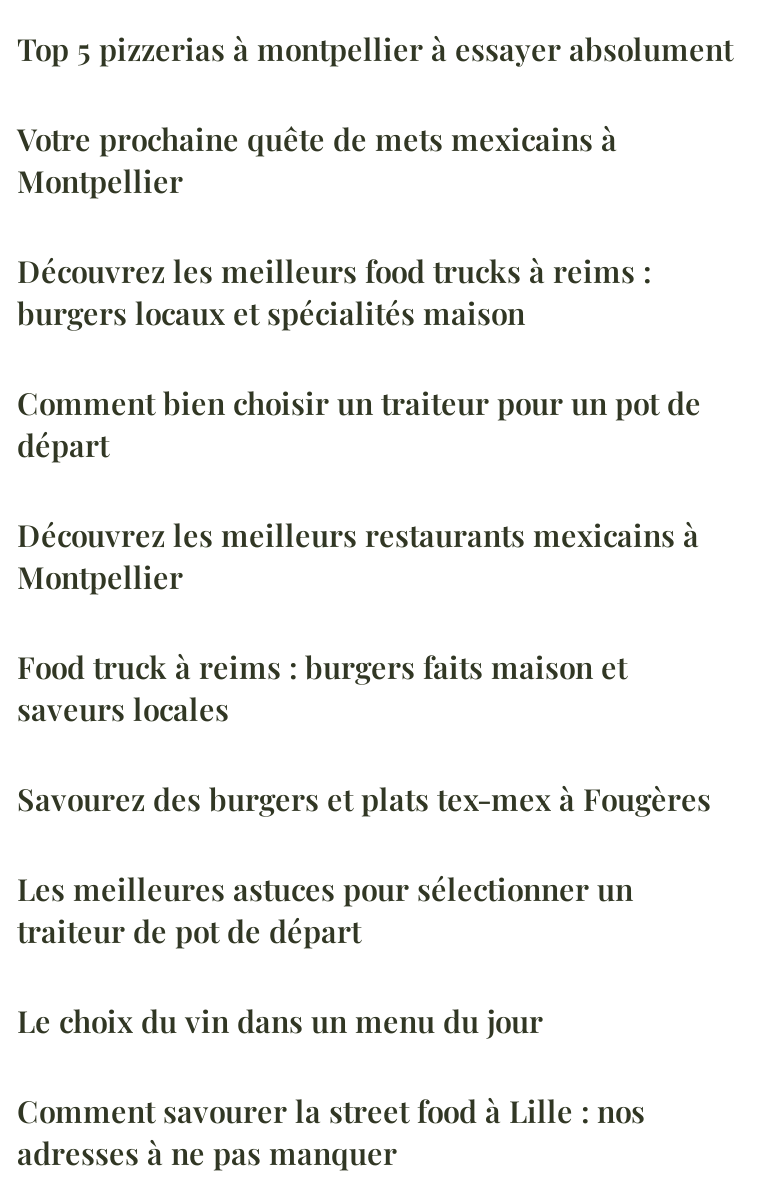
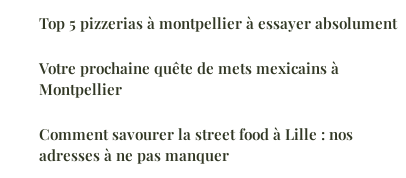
- Découvrez les meilleurs food trucks à reims :
- burgers locaux et spécialités maison
- Comment bien choisir un traiteur pour un pot de
- départ
- Découvrez les meilleurs restaurants mexicains à
- Montpellier
- Food truck à reims : burgers faits maison et
- saveurs locales
- Savourez des burgers et plats tex-mex à Fougères
- Les meilleures astuces pour sélectionner un
- traiteur de pot de départ
- Le choix du vin dans un menu du jour
